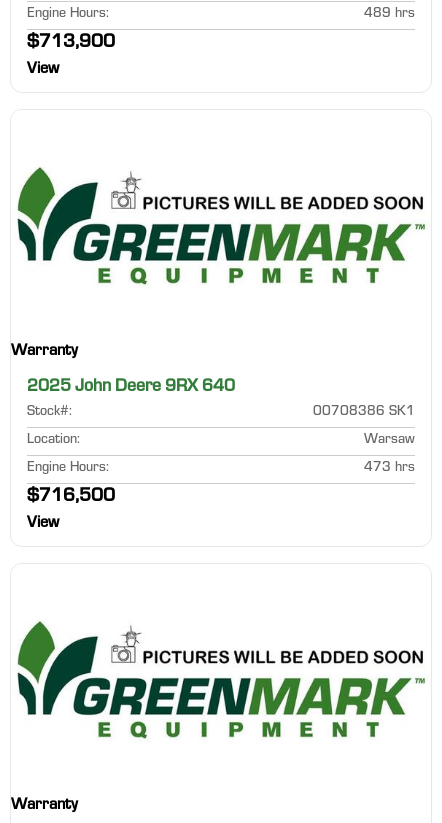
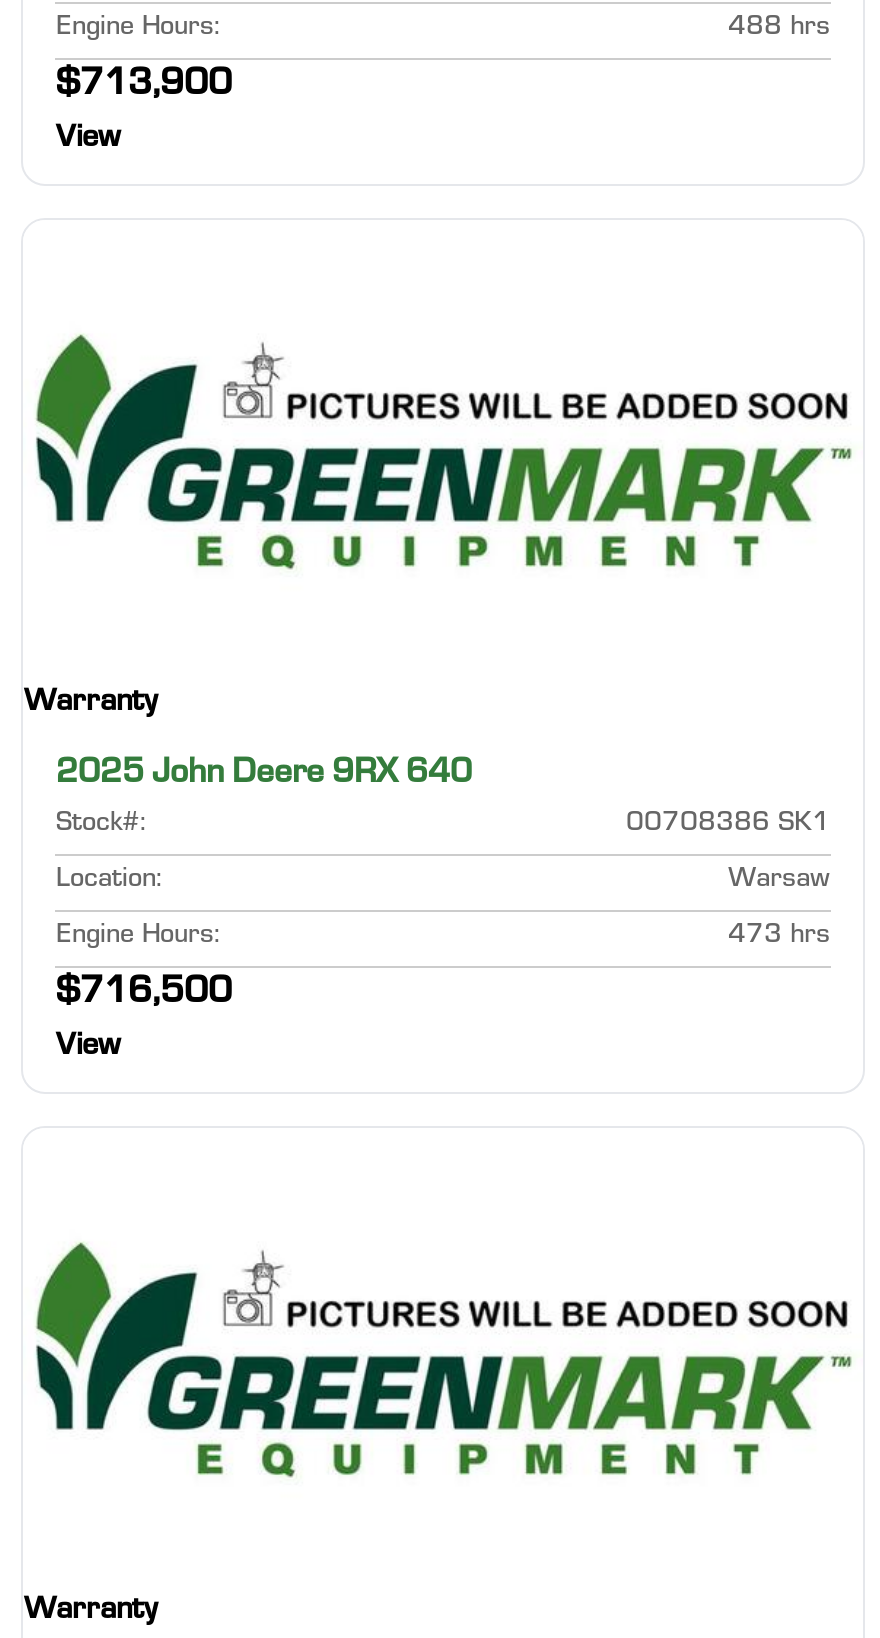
- 489 hrs
+ 488 hrs
